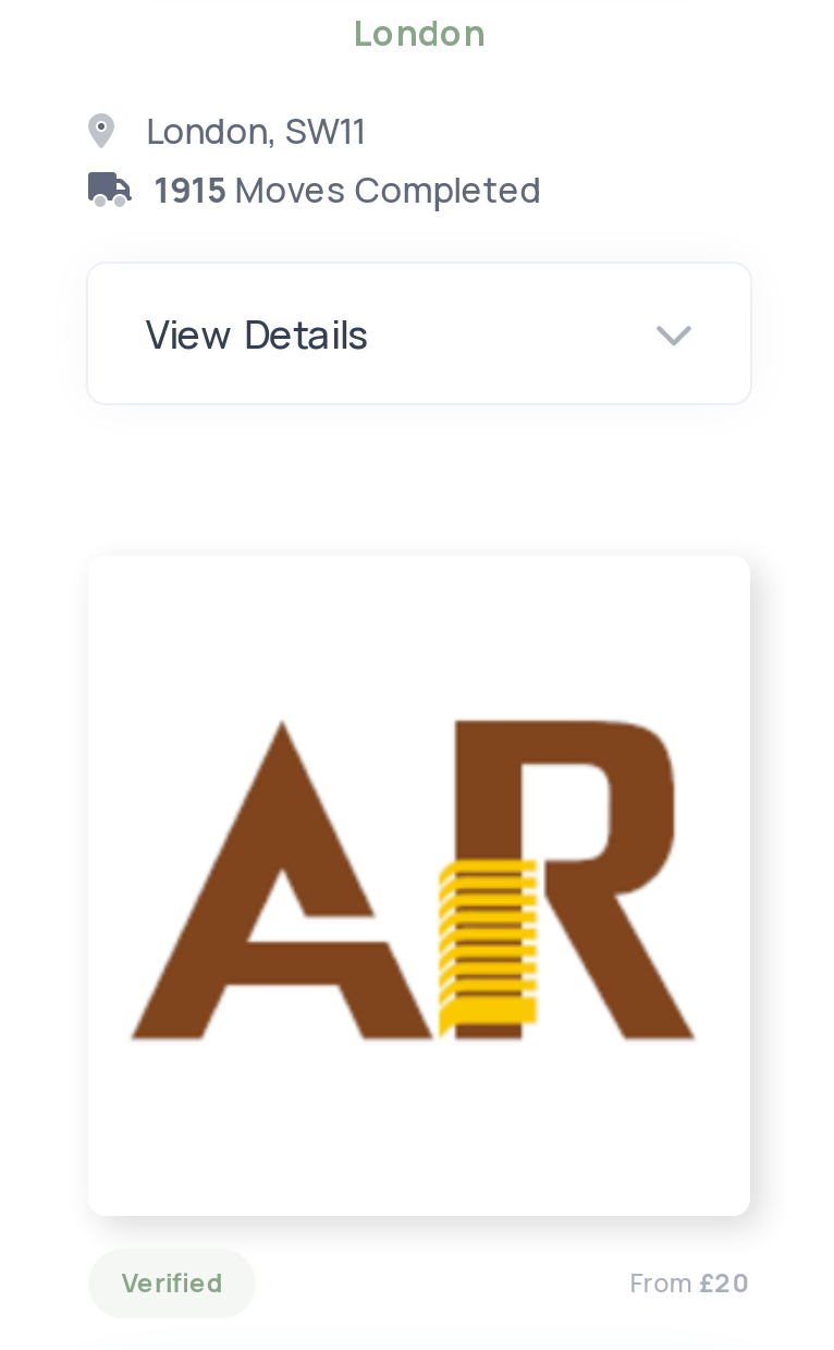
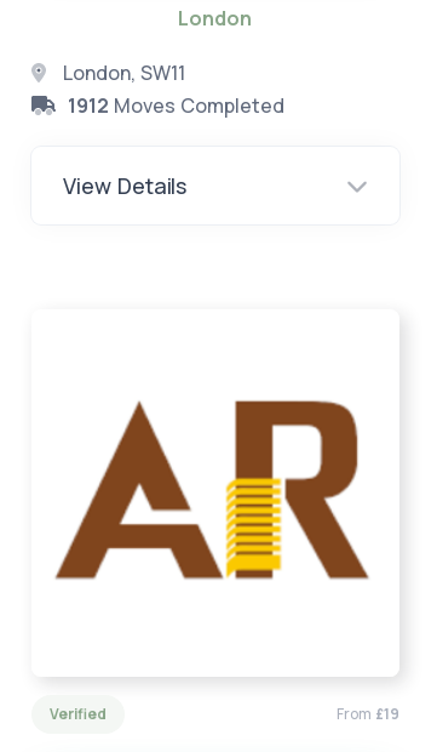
- 1915 Moves Completed
+ 1912 Moves Completed

- From £20
+ From £19
